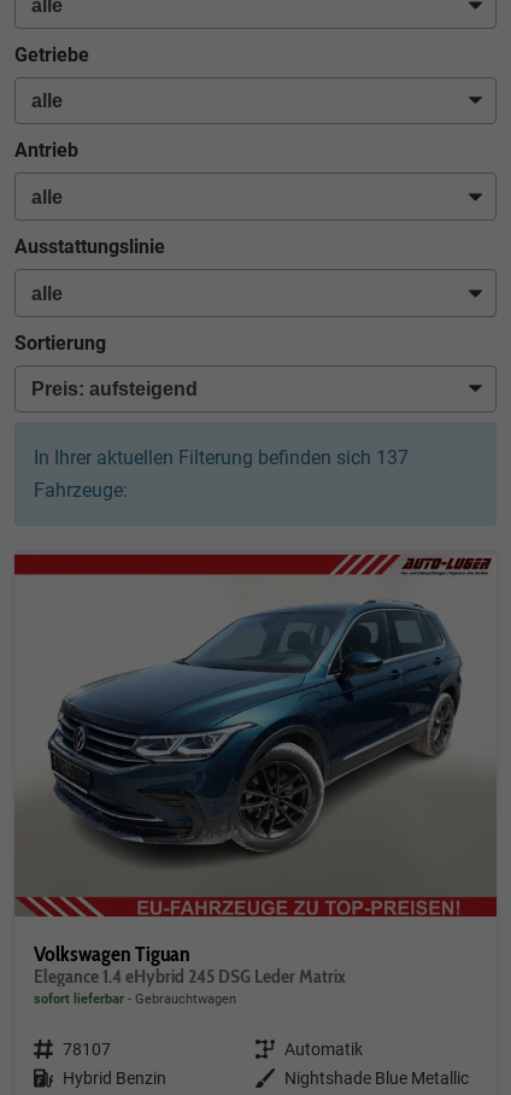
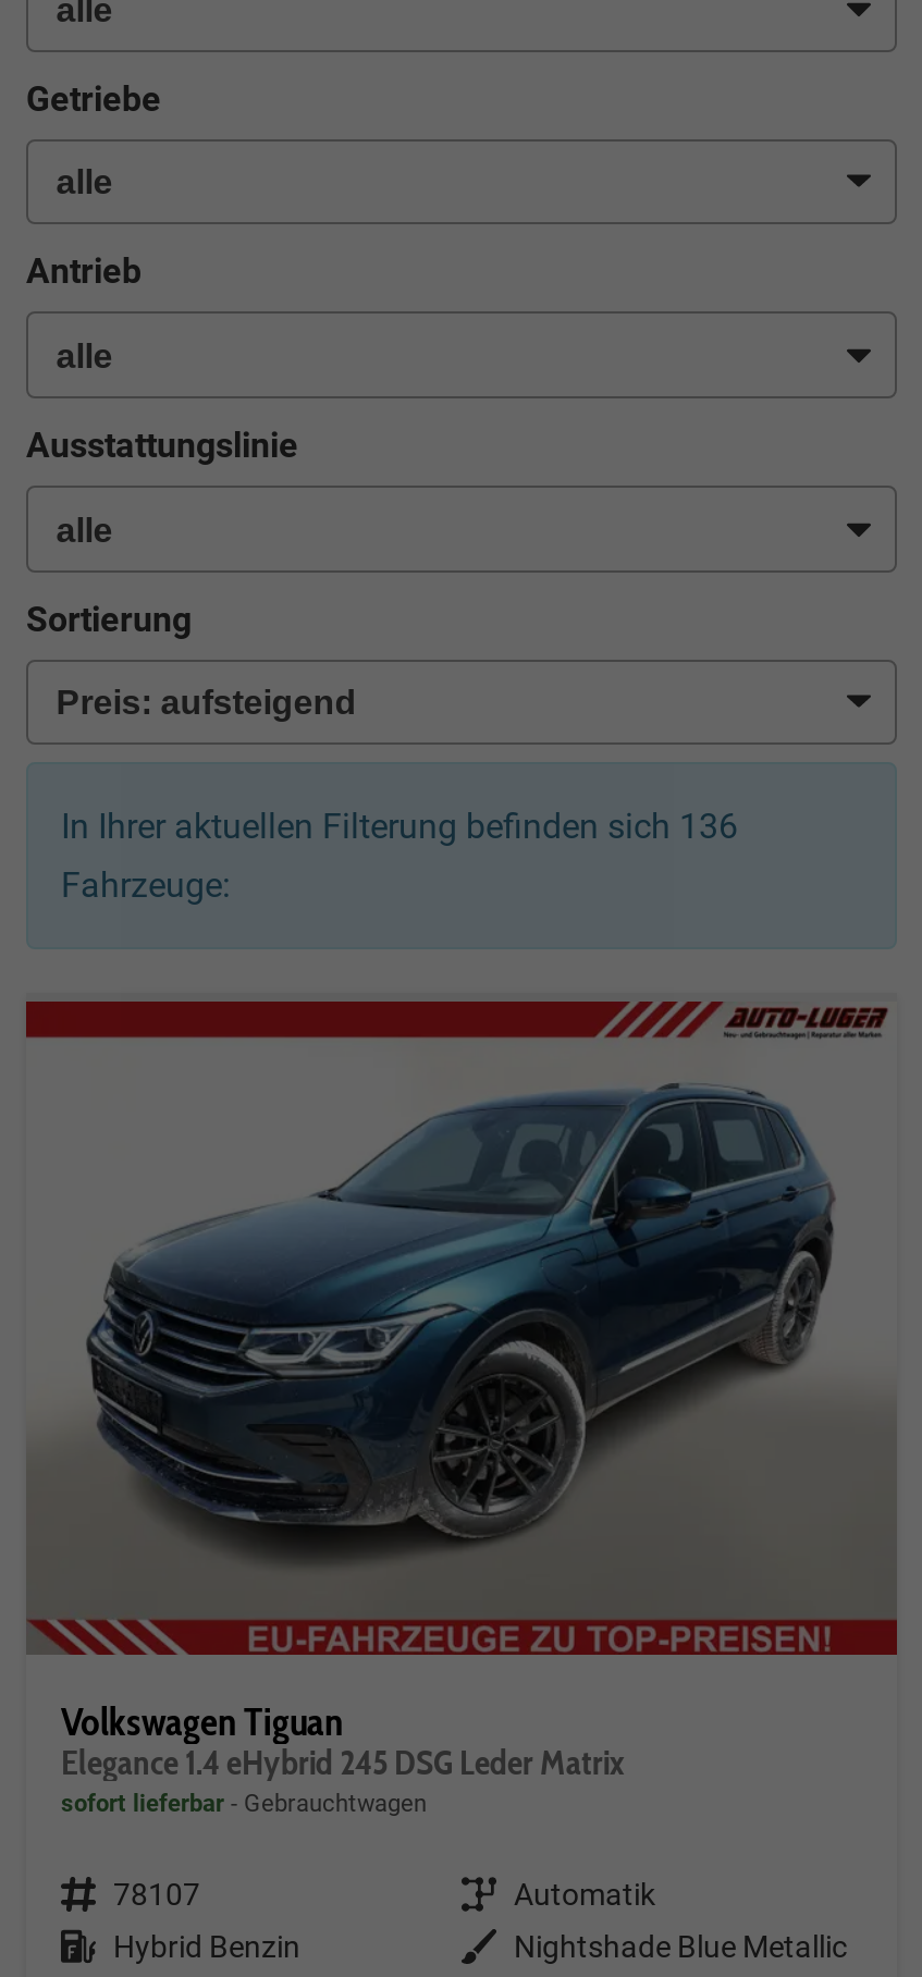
- In Ihrer aktuellen Filterung befinden sich 137
+ In Ihrer aktuellen Filterung befinden sich 136
